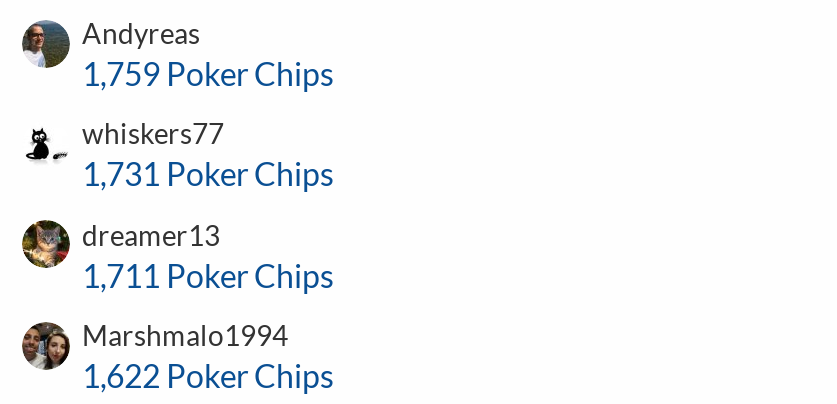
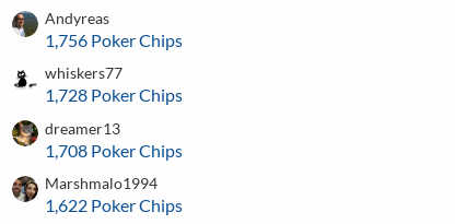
- 1,759 Poker Chips
+ 1,756 Poker Chips

- 1,731 Poker Chips
+ 1,728 Poker Chips

- 1,711 Poker Chips
+ 1,708 Poker Chips
